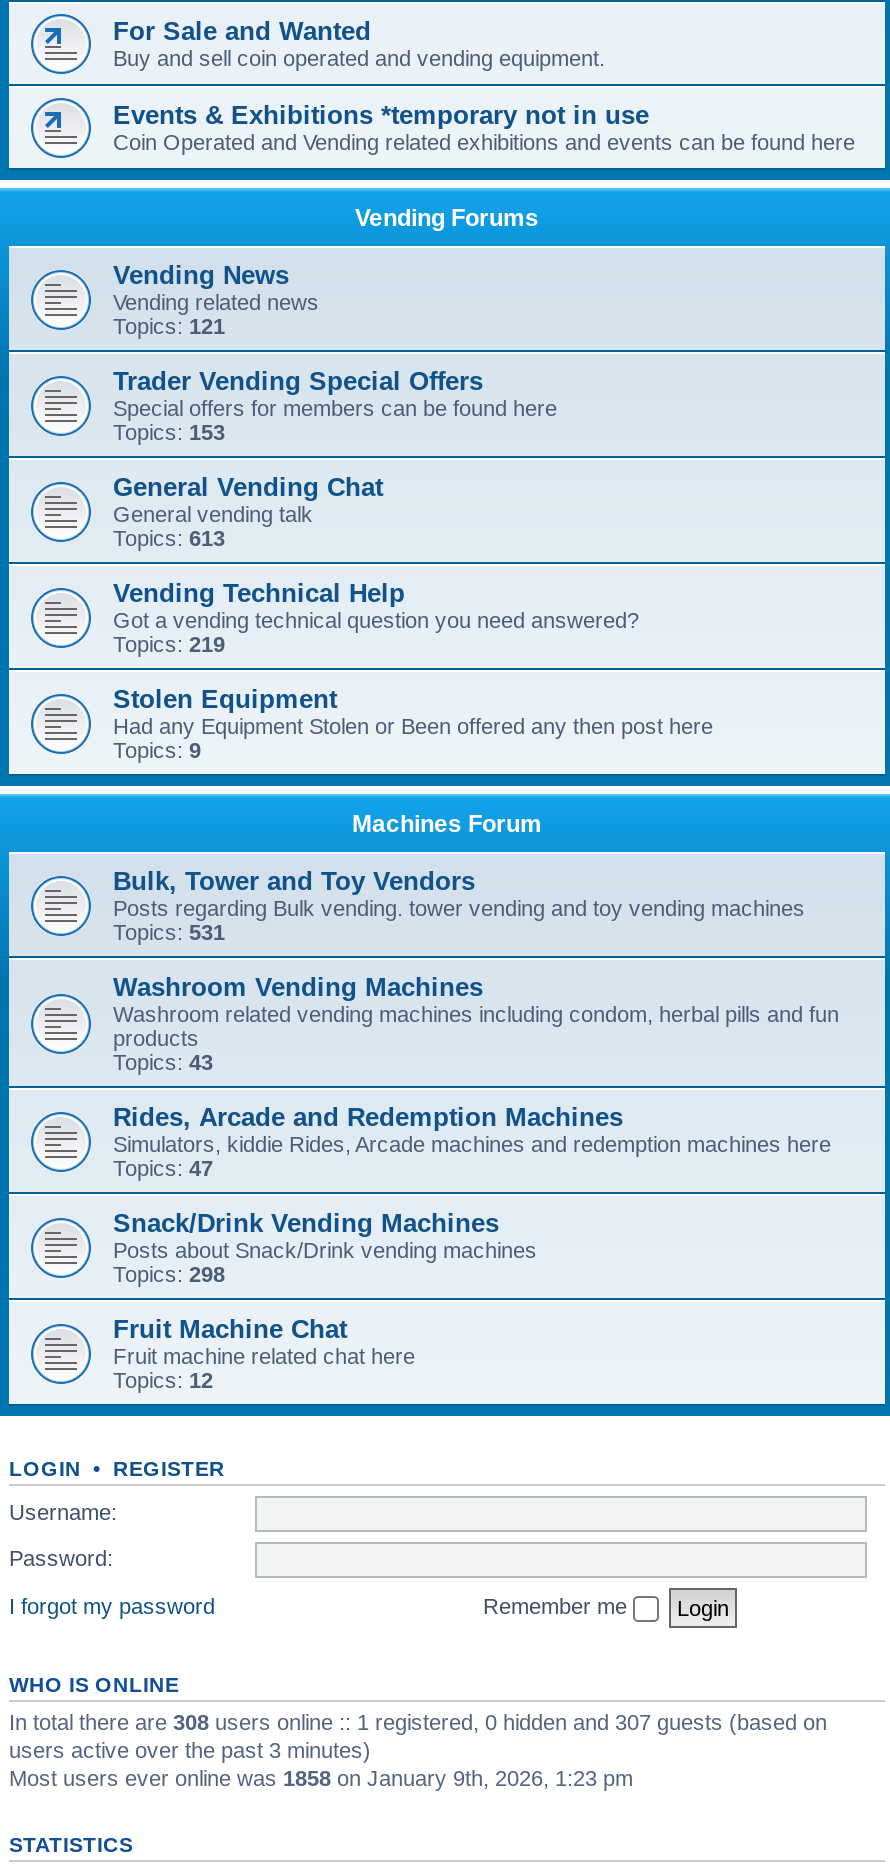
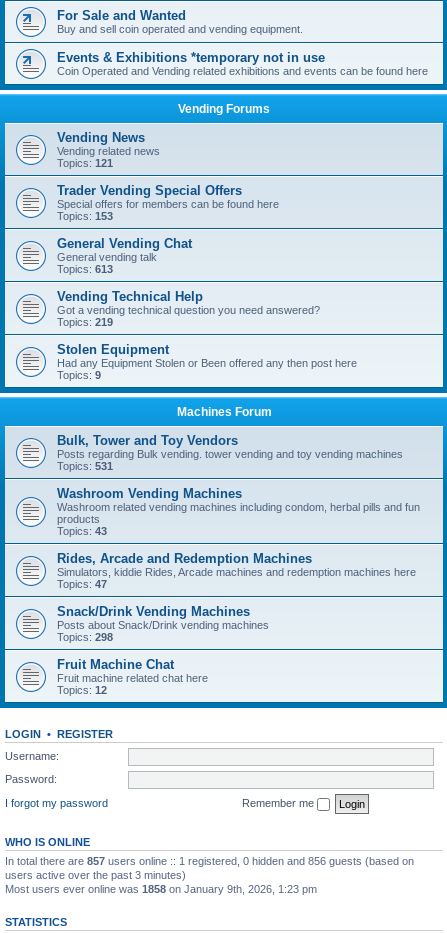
- In total there are 308 users online :: 1 registered, 0 hidden and 307 guests (based on
+ In total there are 857 users online :: 1 registered, 0 hidden and 856 guests (based on
